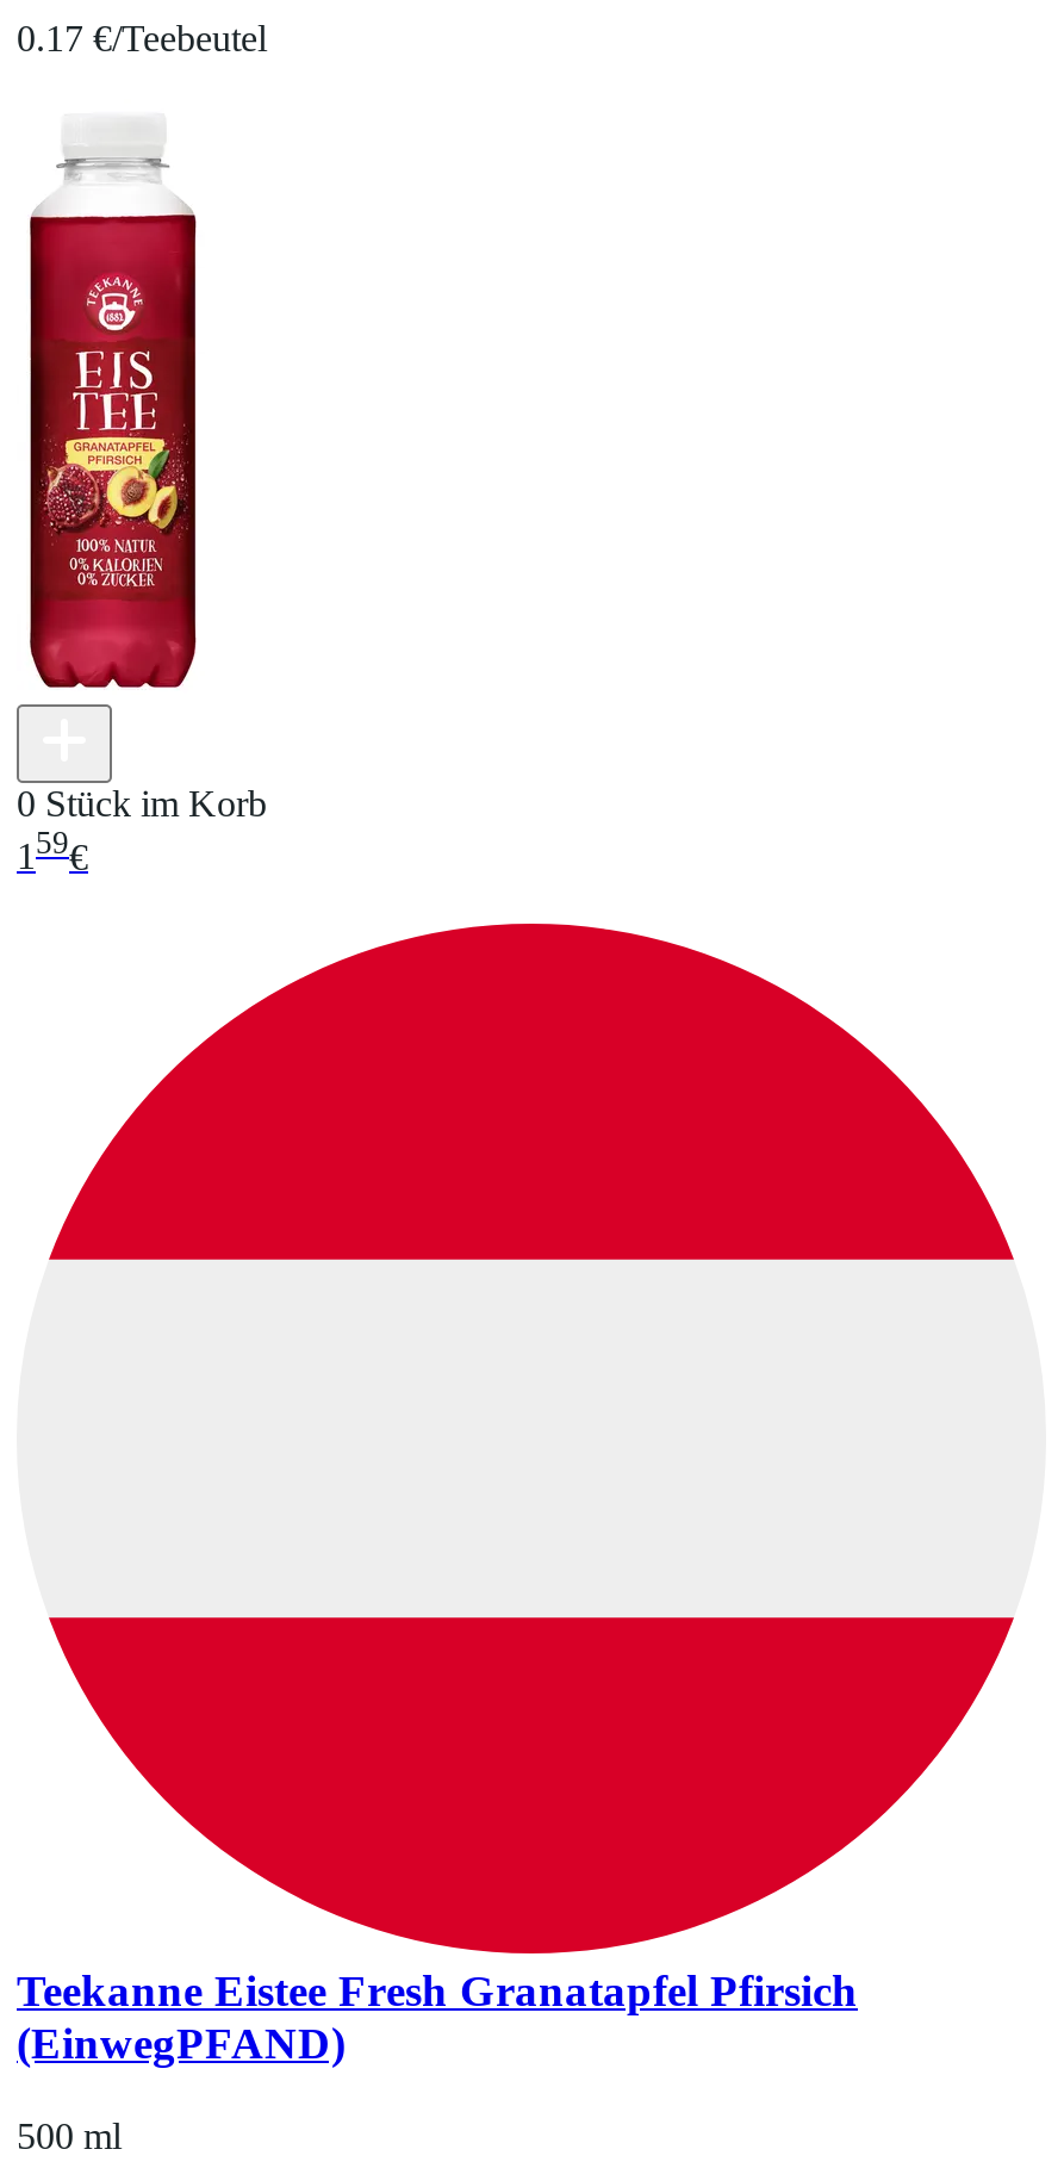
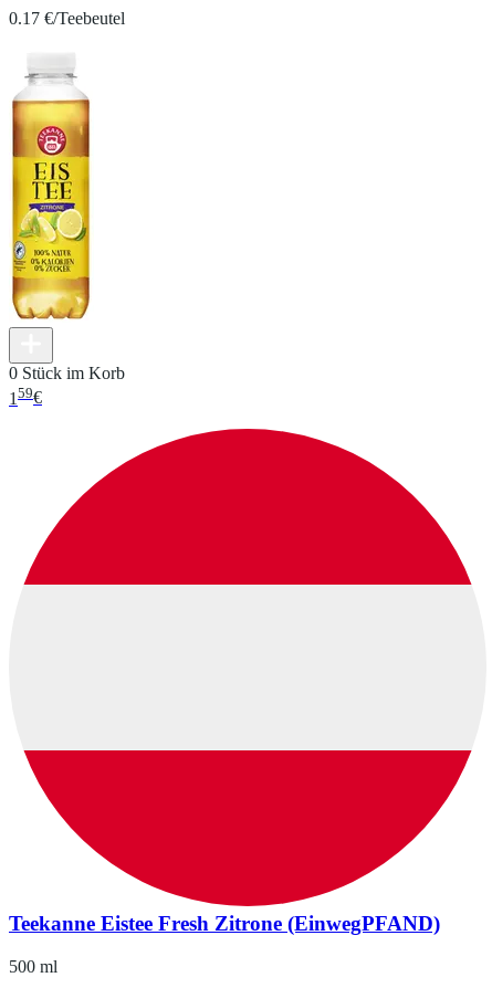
- [image]
+ [image]

- Teekanne Eistee Fresh Granatapfel Pfirsich
- (EinwegPFAND)
+ Teekanne Eistee Fresh Zitrone (EinwegPFAND)
